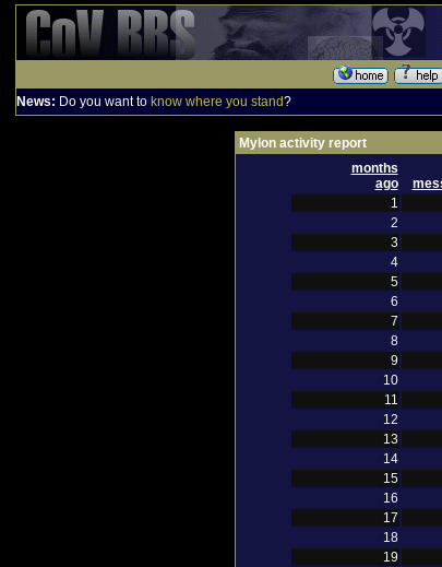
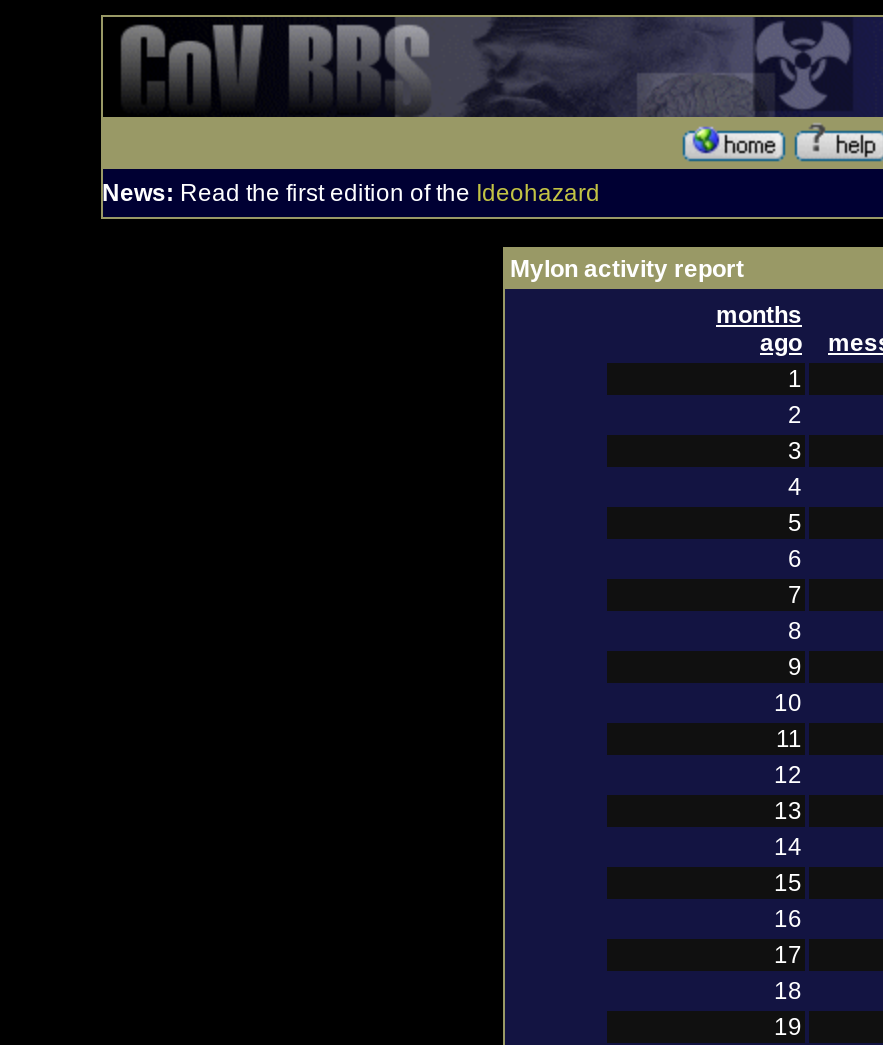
- News: Do you want to know where you stand?
+ News: Read the first edition of the Ideohazard
